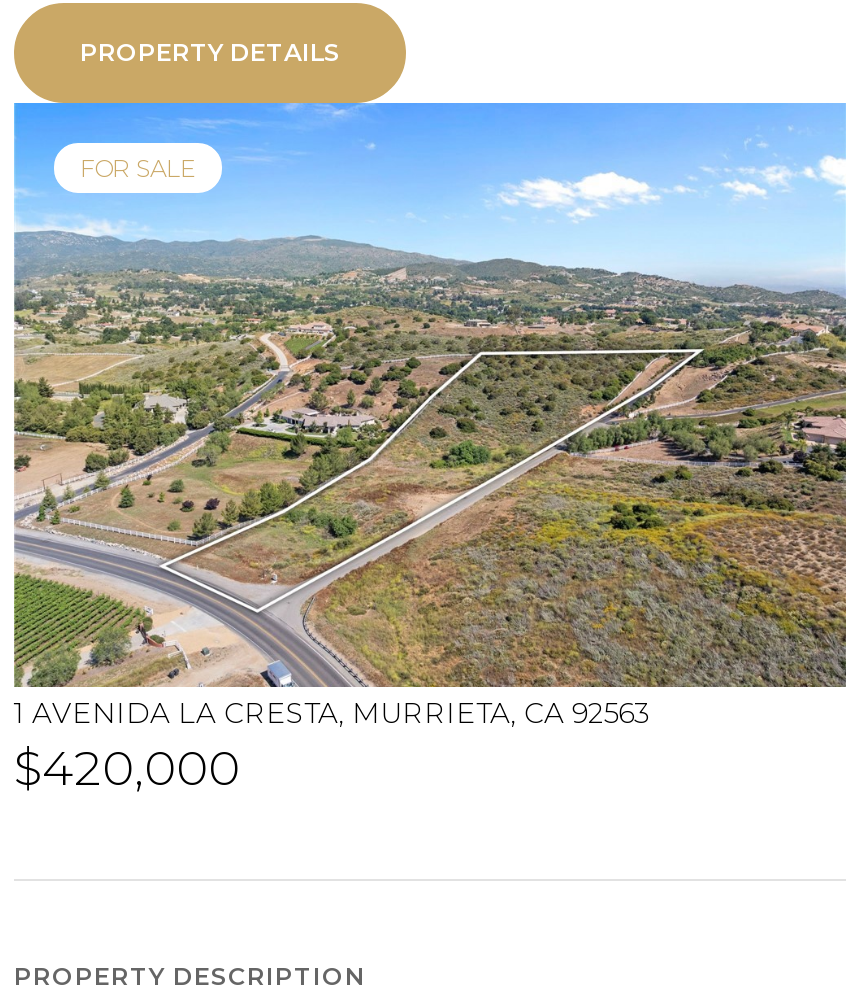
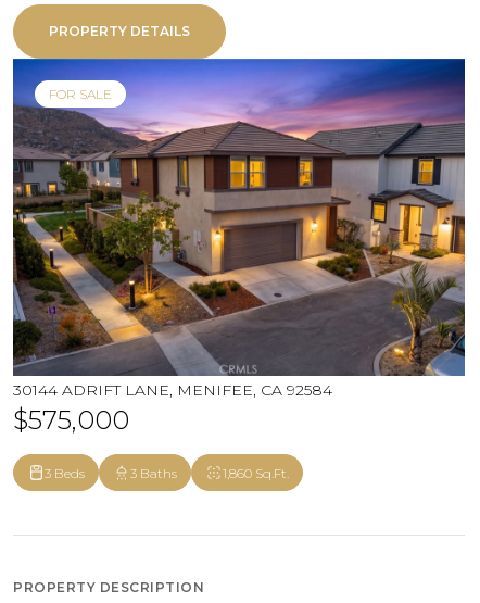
- [image]
- 1 AVENIDA LA CRESTA, MURRIETA, CA 92563
- $420,000
+ [image]
+ 30144 ADRIFT LANE, MENIFEE, CA 92584
+ $575,000
+ 3 Beds
+ 3 Baths
+ 1,860 Sq.Ft.
